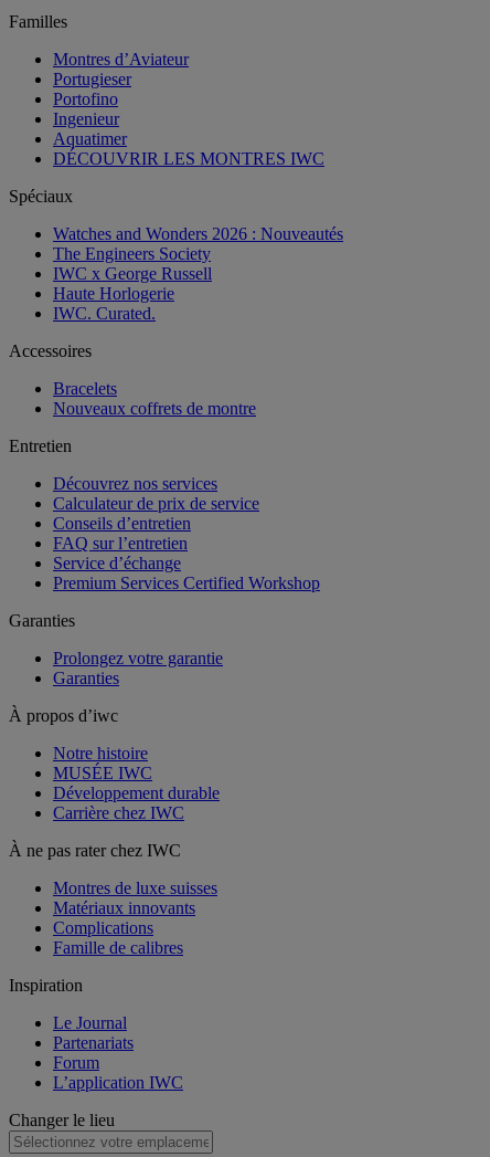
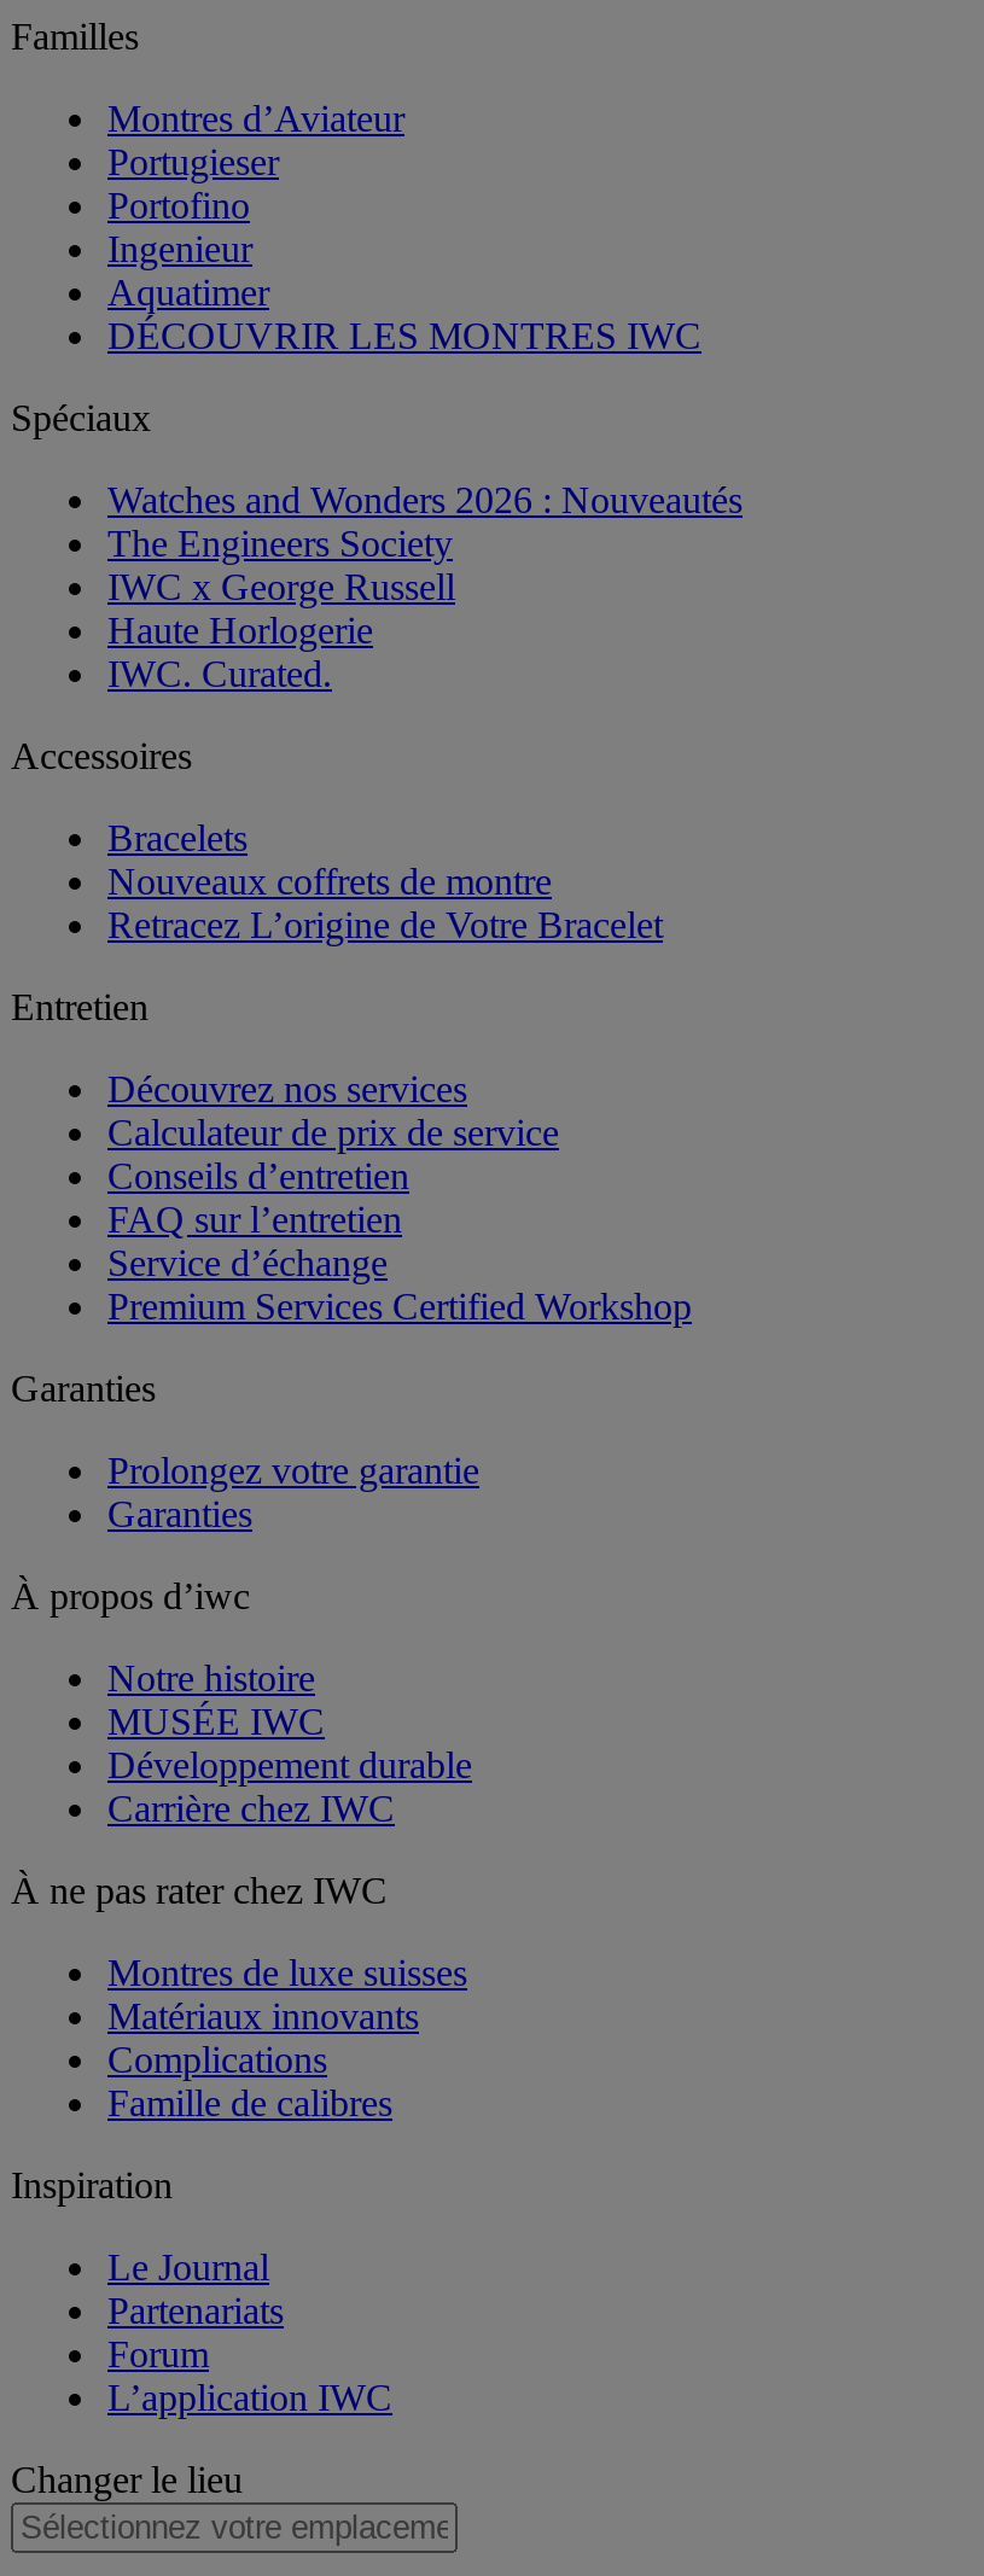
+ Retracez L’origine de Votre Bracelet
